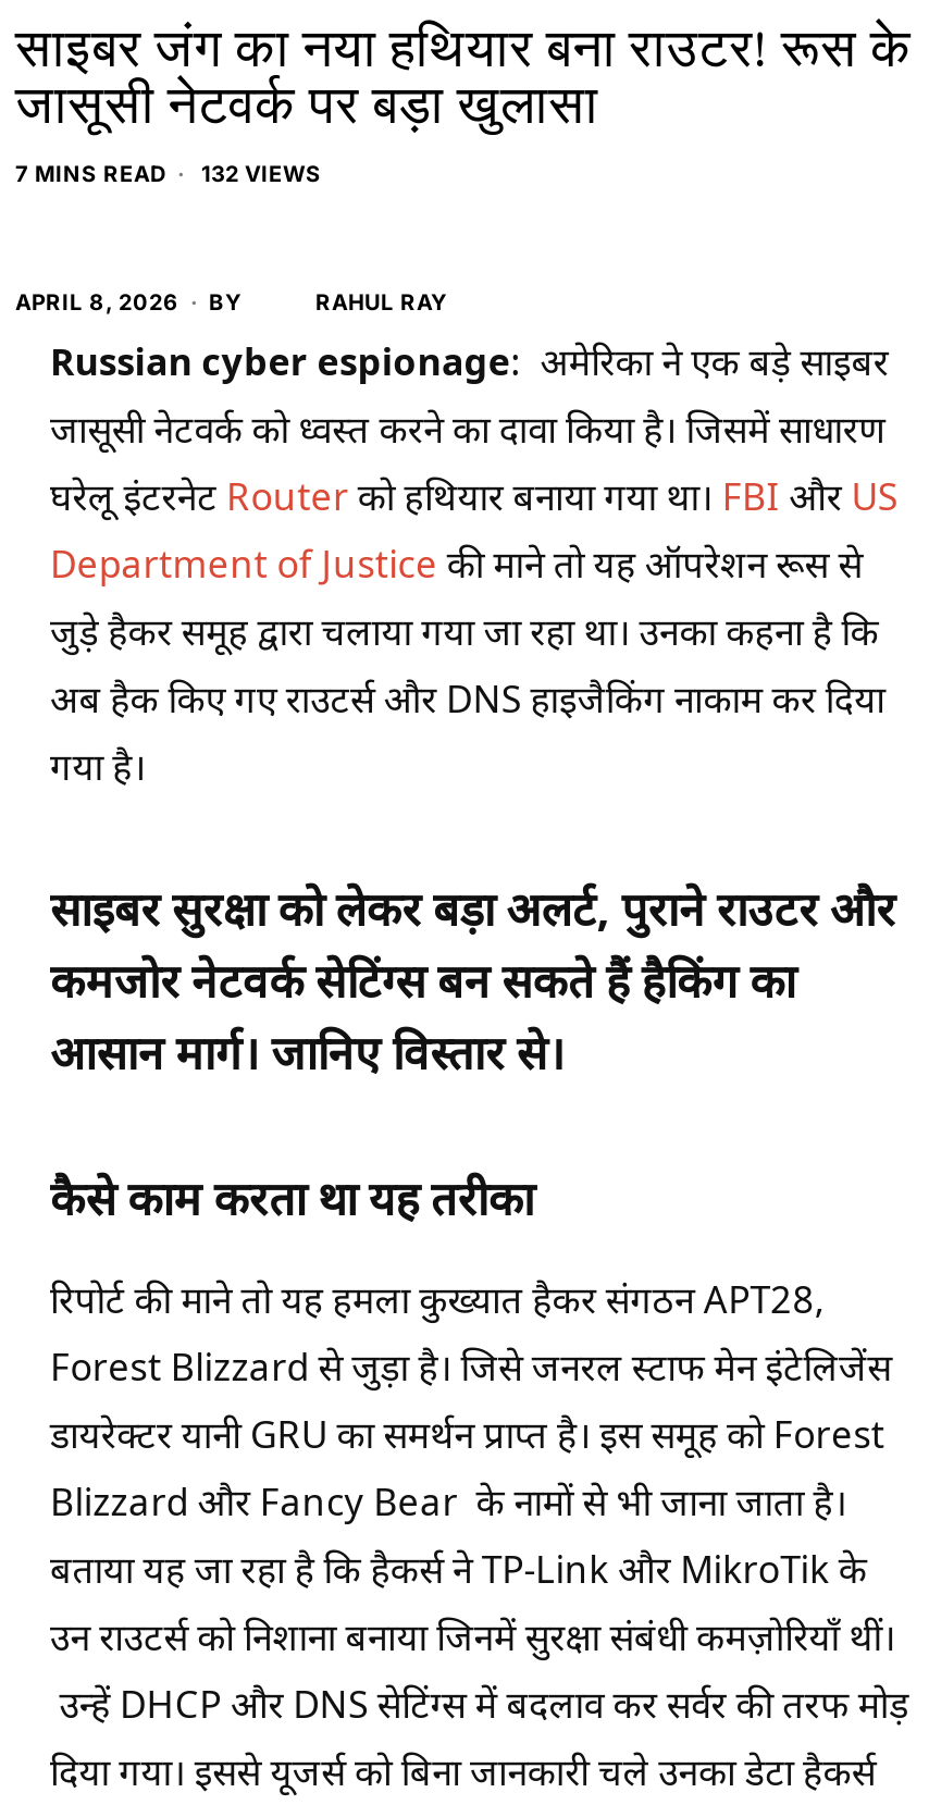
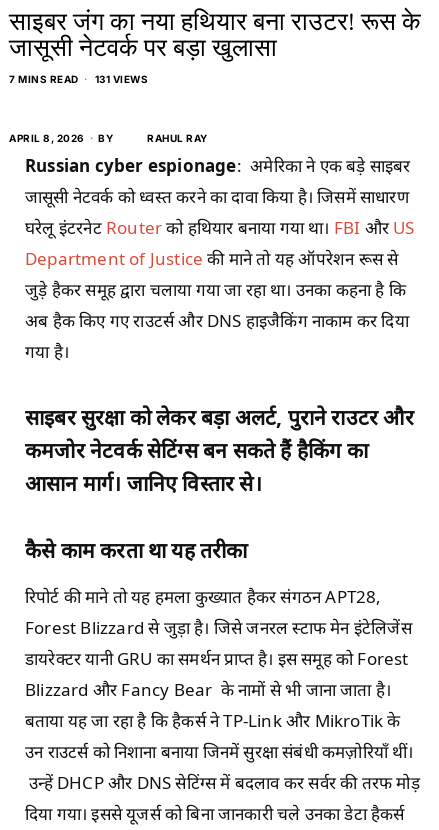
- 7 MINS READ 132 VIEWS
+ 7 MINS READ 131 VIEWS
